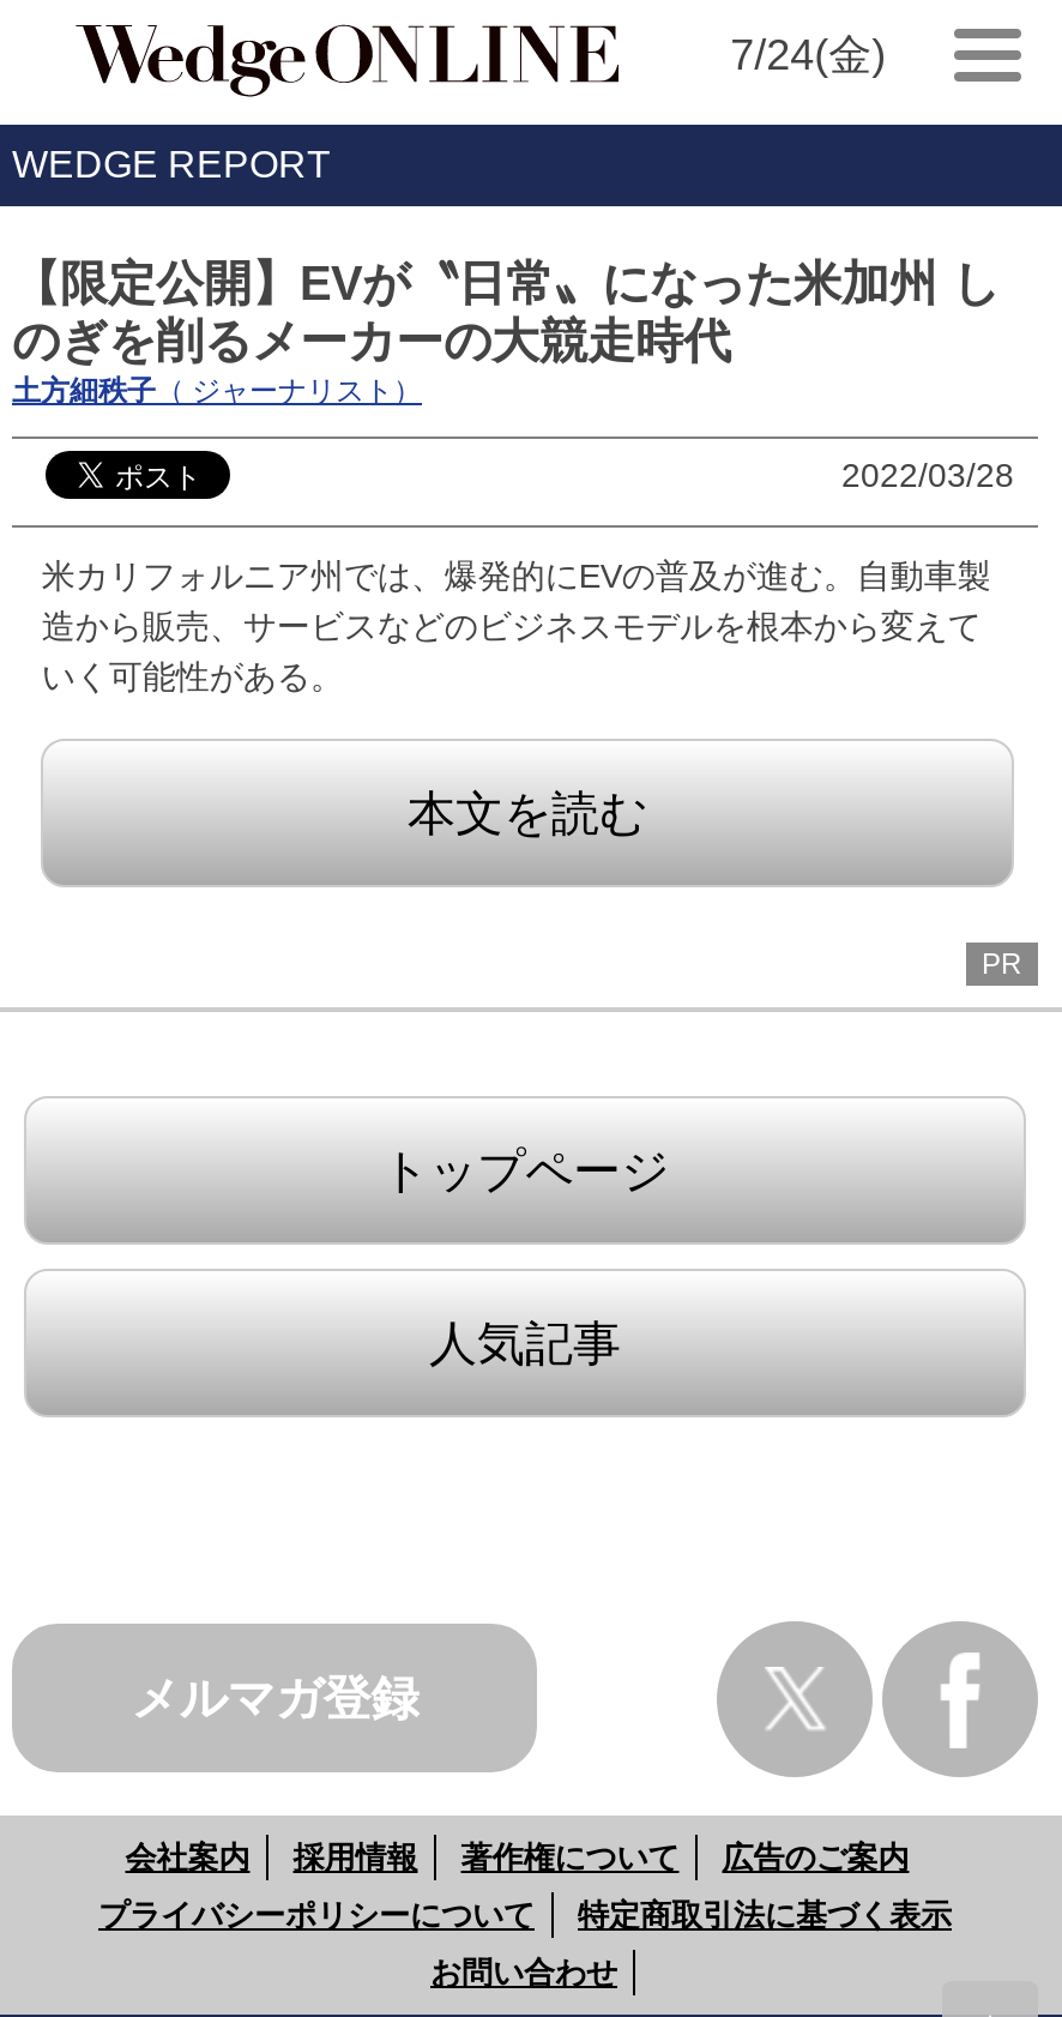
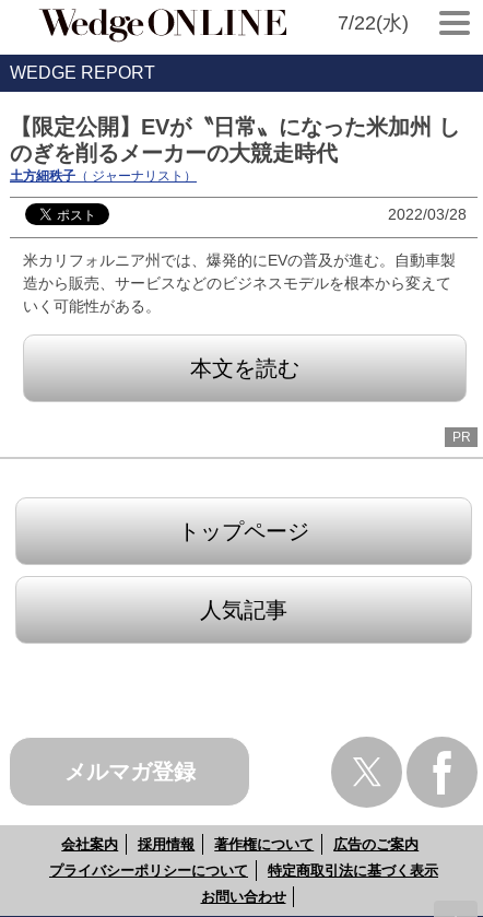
- 7/24(金)
+ 7/22(水)
